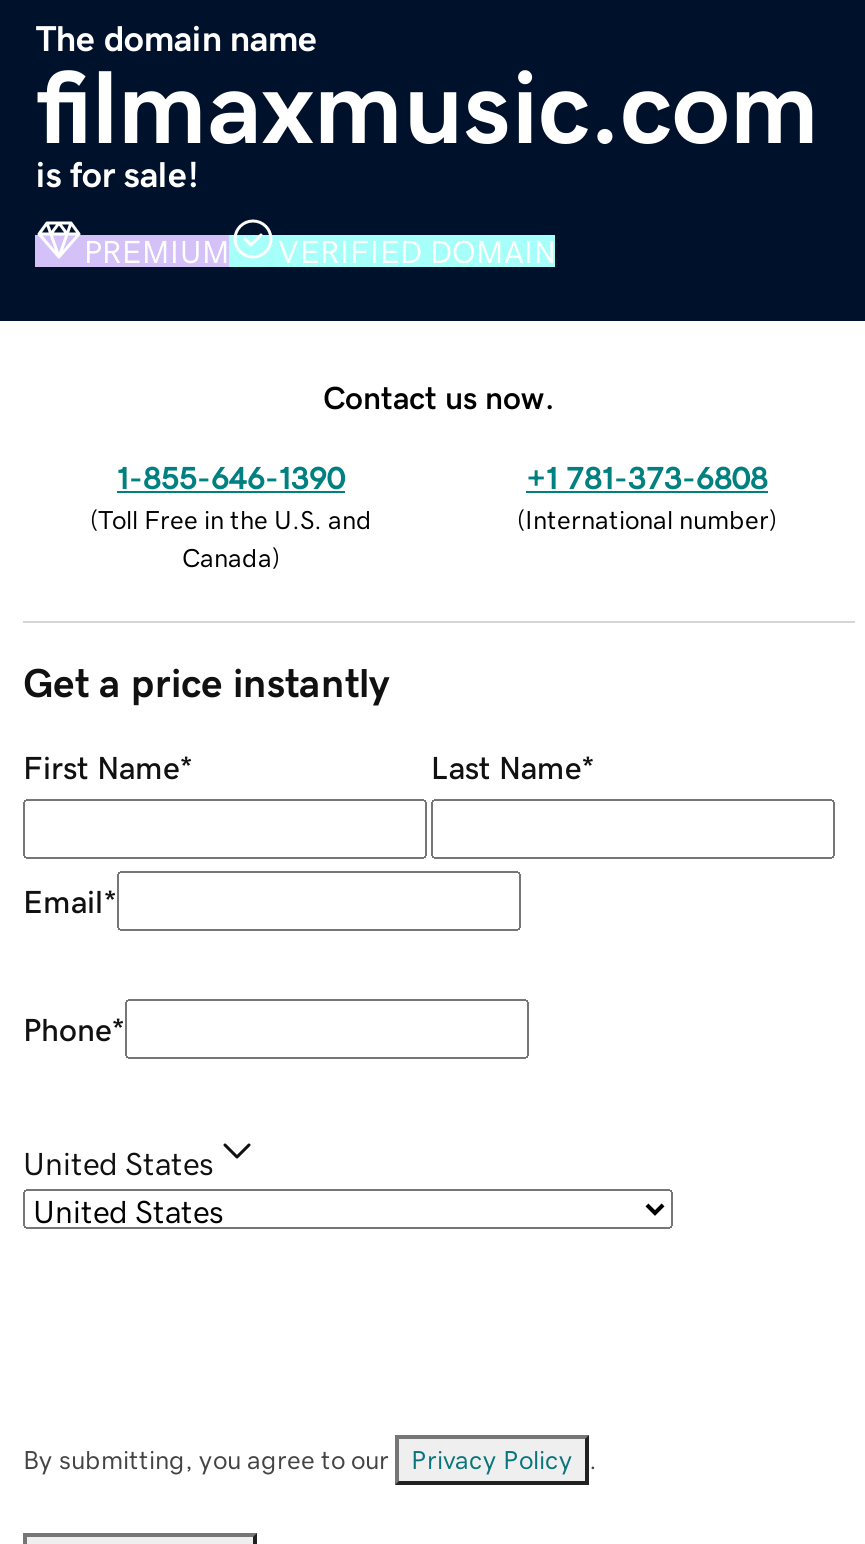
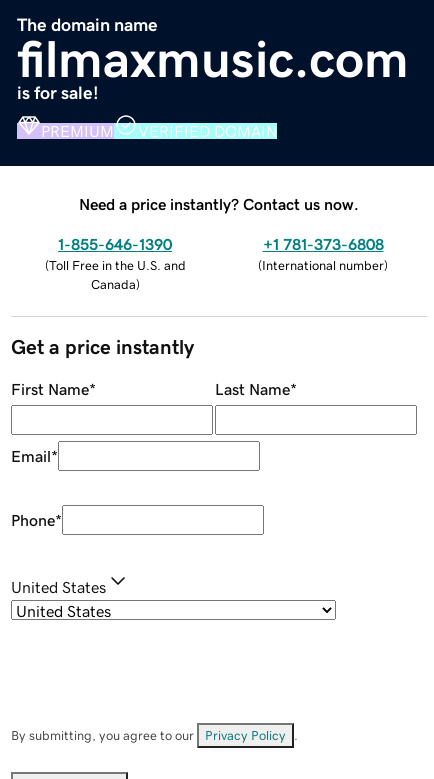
- Contact us now.
+ Need a price instantly? Contact us now.
